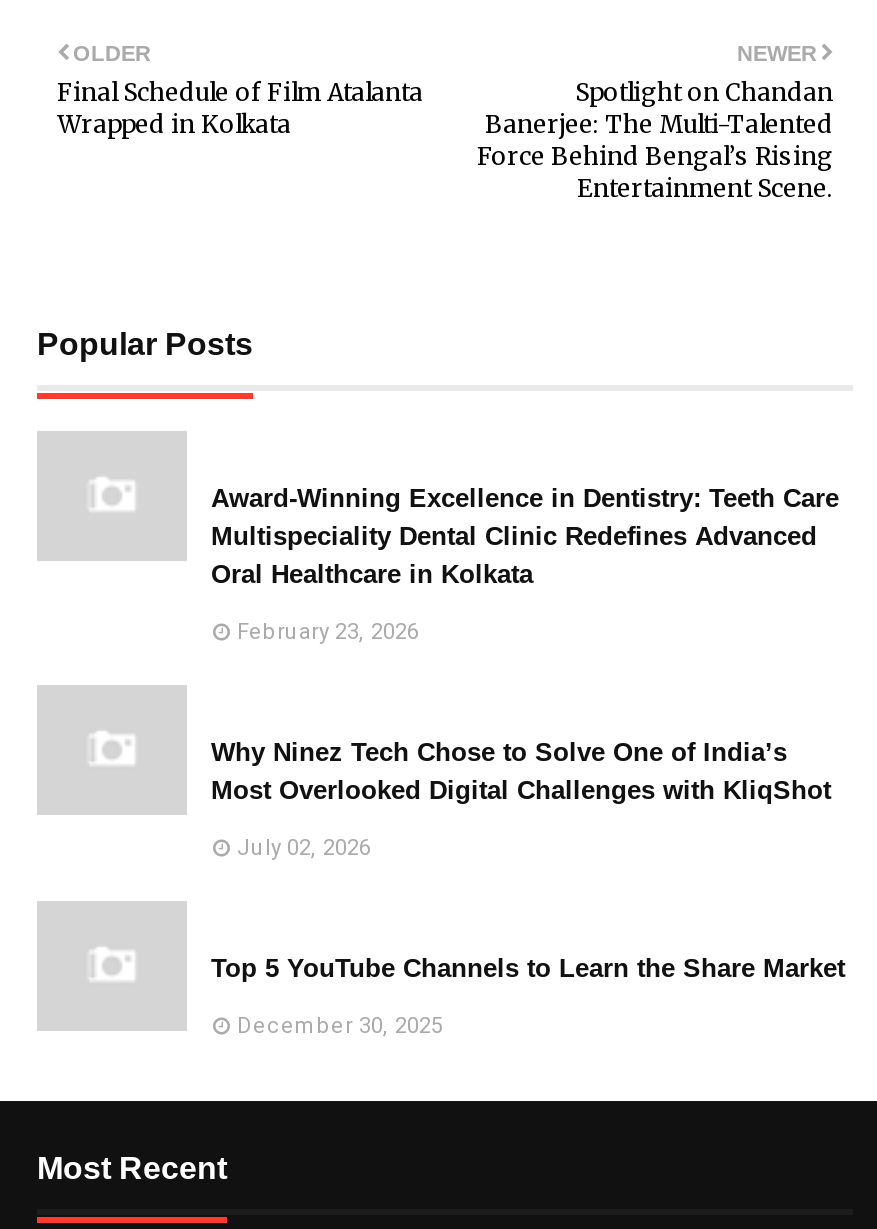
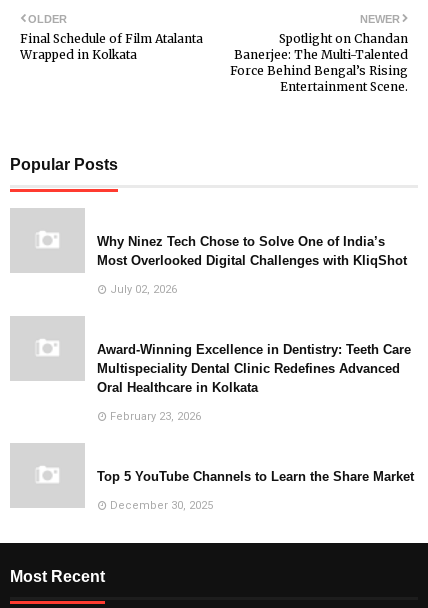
moved down: Award-Winning Excellence in Dentistry: Teeth Care | Multispeciality Dental Clinic Redefines Advanced | Oral Healthcare in Kolkata | February 23, 2026

moved up: Why Ninez Tech Chose to Solve One of India’s | Most Overlooked Digital Challenges with KliqShot | July 02, 2026
